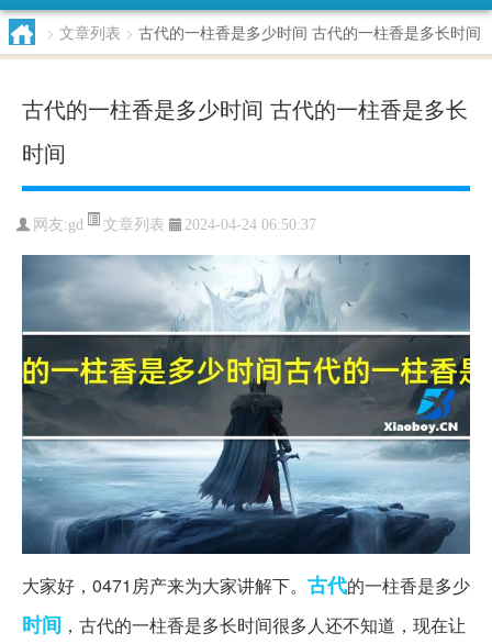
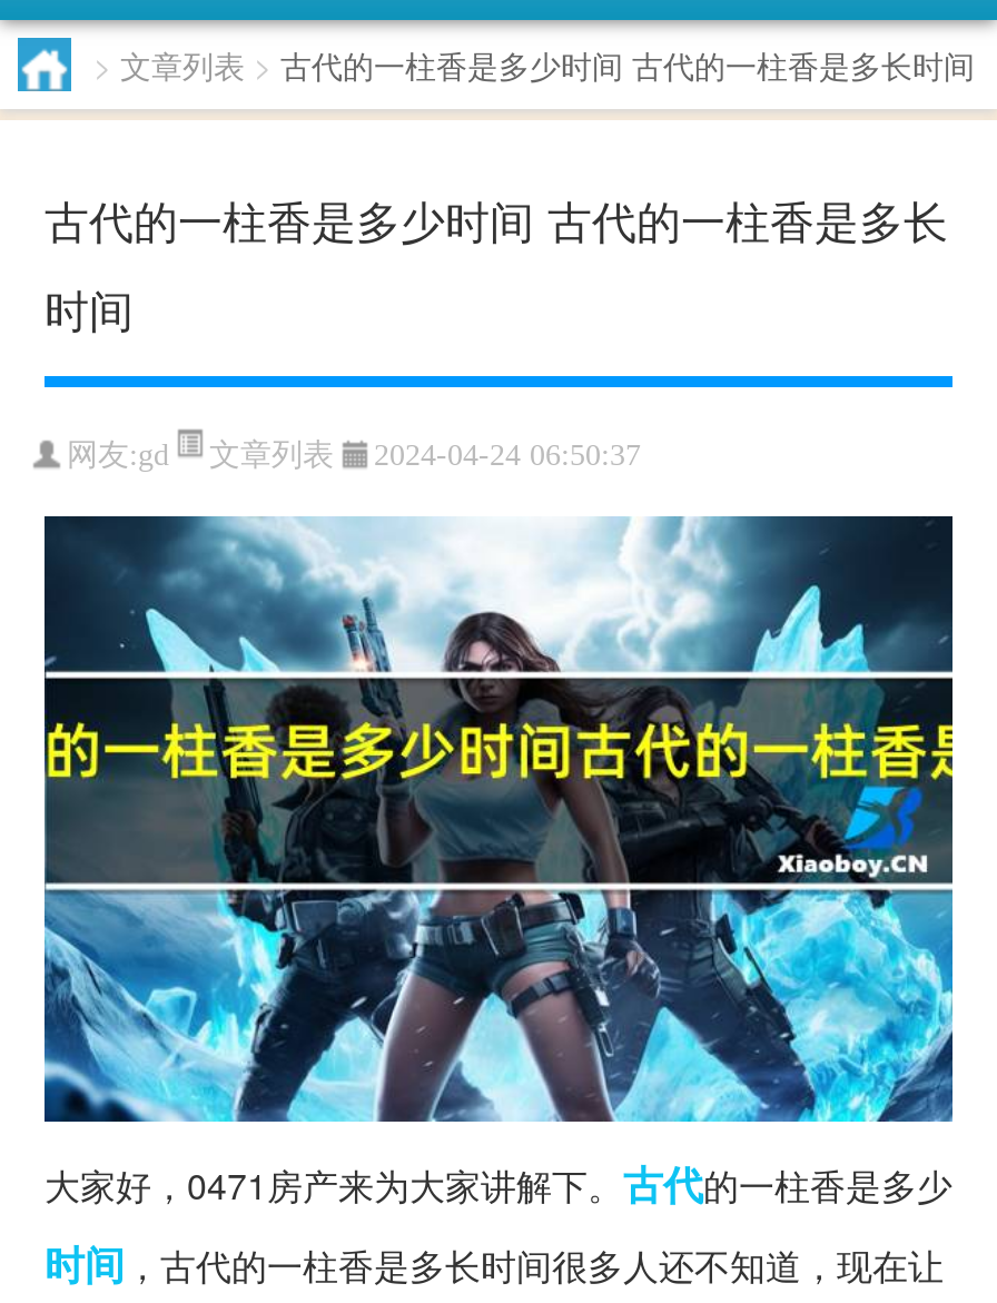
- [image]
+ [image]
